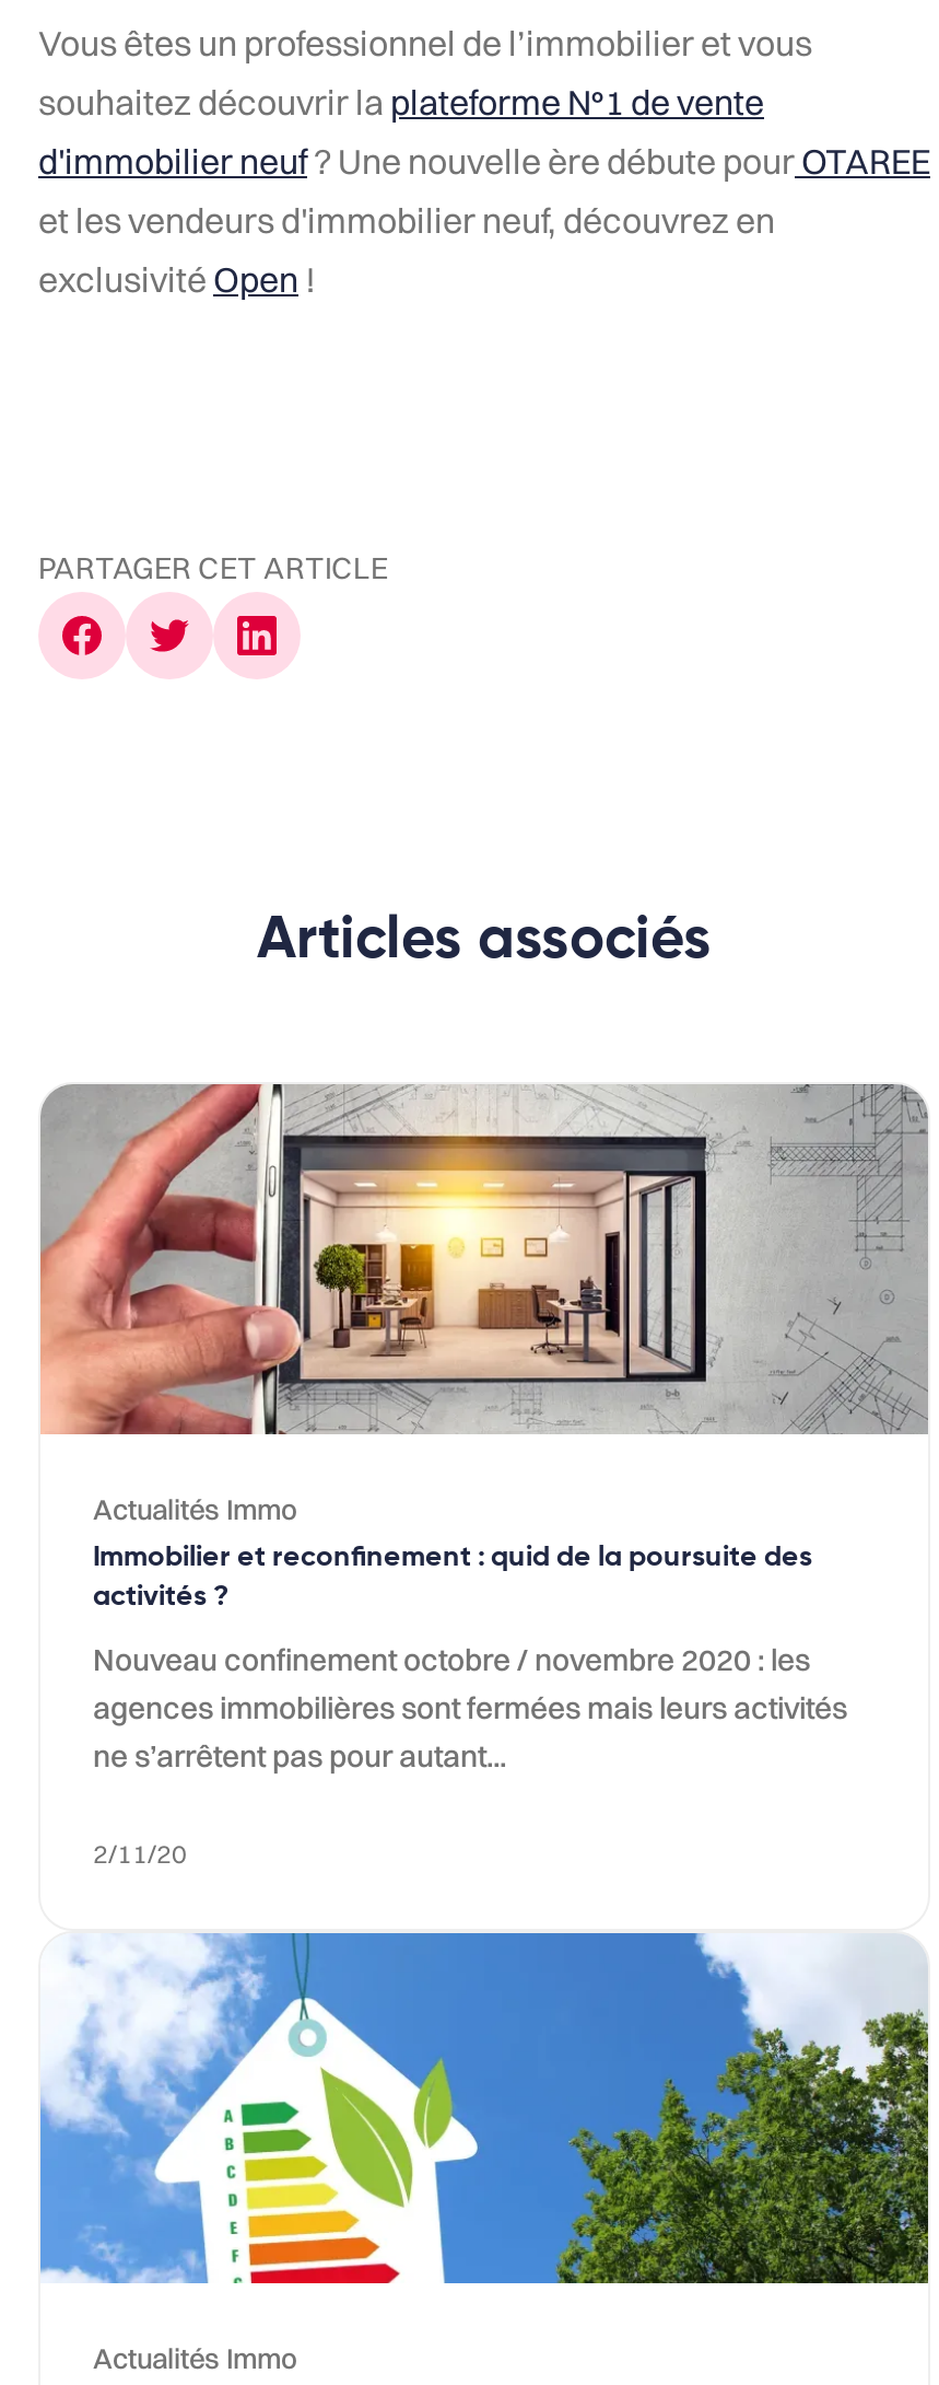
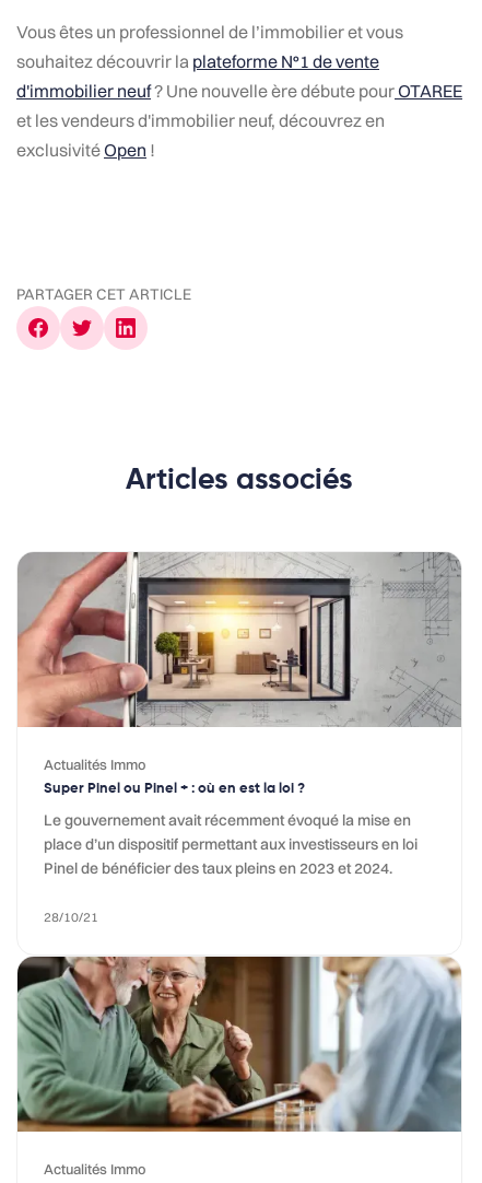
- Immobilier et reconfinement : quid de la poursuite des
- activités ?
+ Super Pinel ou Pinel + : où en est la loi ?

- Nouveau confinement octobre / novembre 2020 : les
- agences immobilières sont fermées mais leurs activités
- ne s’arrêtent pas pour autant...
+ Le gouvernement avait récemment évoqué la mise en
+ place d’un dispositif permettant aux investisseurs en loi
+ Pinel de bénéficier des taux pleins en 2023 et 2024.

- 2/11/20
+ 28/10/21

- [image]
+ [image]
